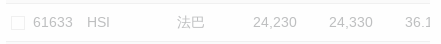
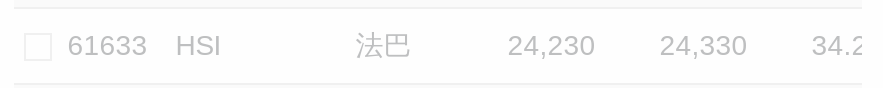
- 24,230 24,330 36.1
+ 24,230 24,330 34.2
